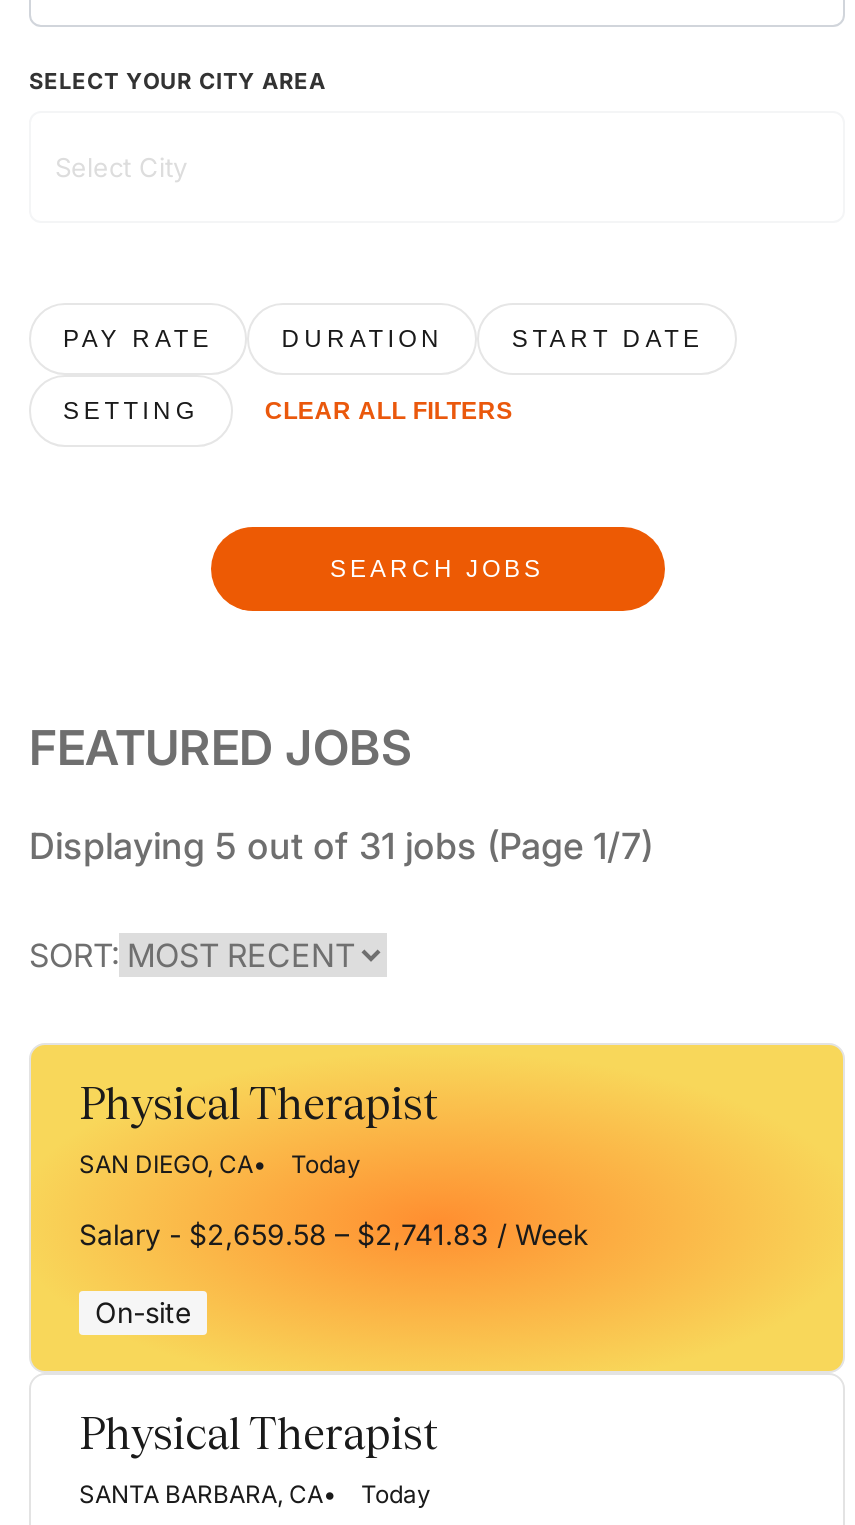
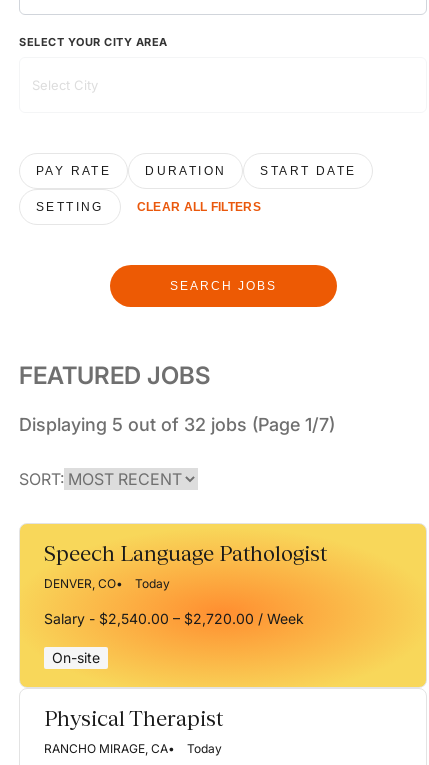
- Displaying 5 out of 31 jobs (Page 1/7)
+ Displaying 5 out of 32 jobs (Page 1/7)

- Physical Therapist
- SAN DIEGO, CA
+ Speech Language Pathologist
+ DENVER, CO

- Salary - $2,659.58 – $2,741.83 / Week
+ Salary - $2,540.00 – $2,720.00 / Week

- SANTA BARBARA, CA
+ RANCHO MIRAGE, CA
